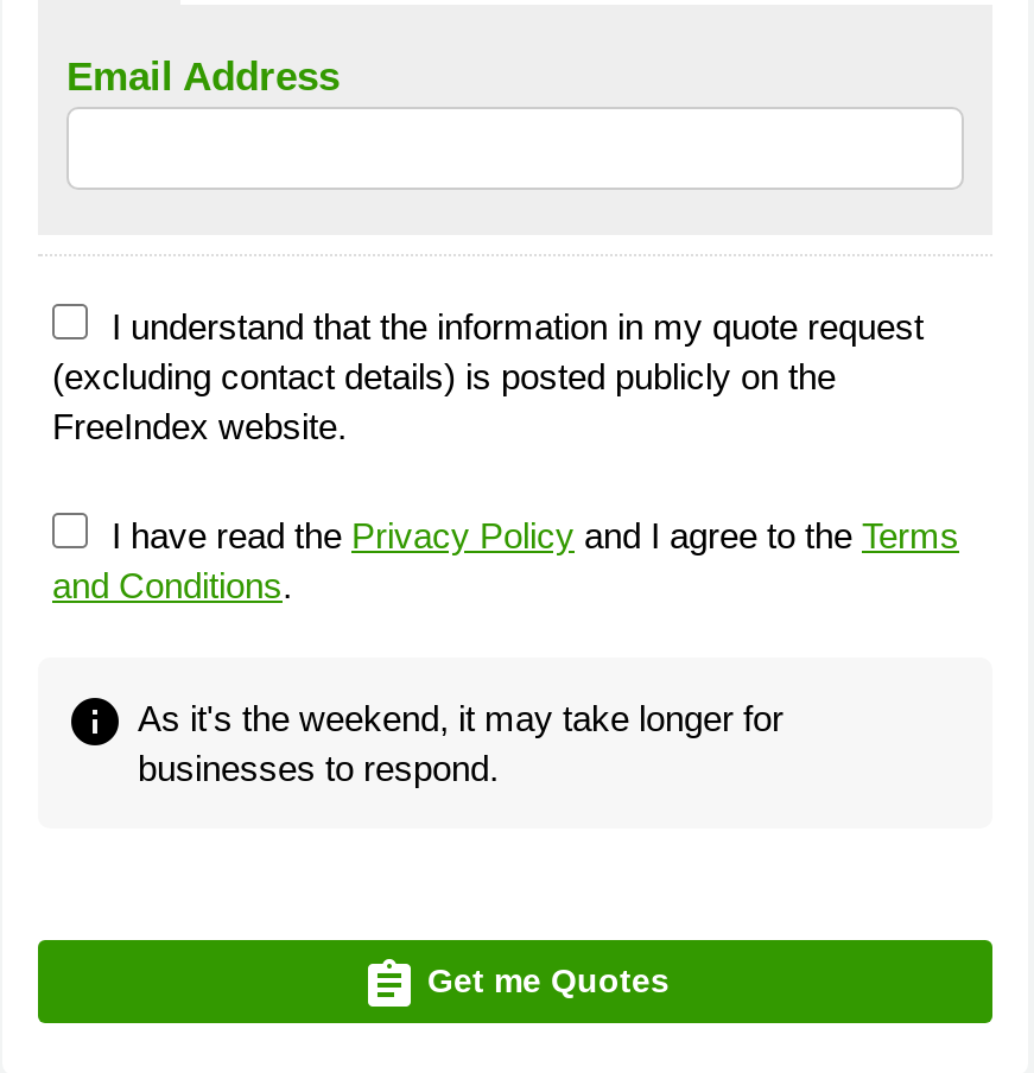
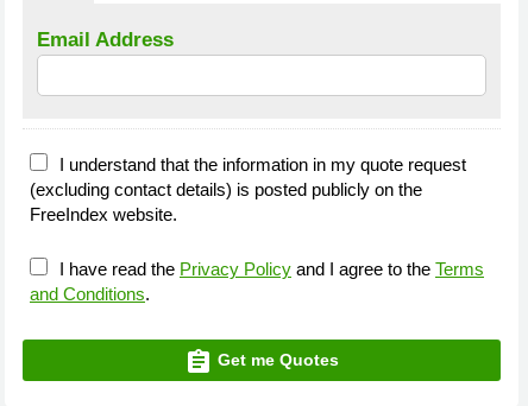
- info As it's the weekend, it may take longer for
- businesses to respond.
